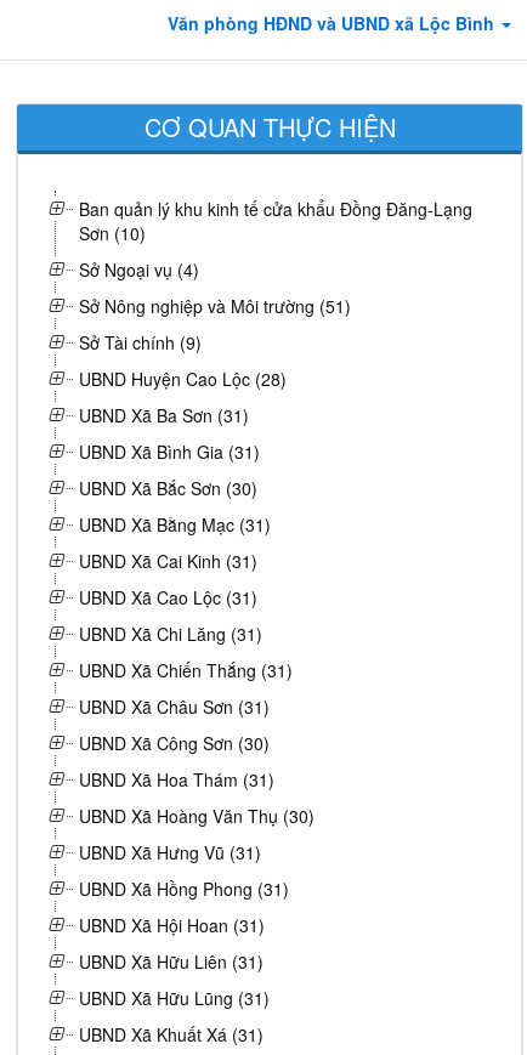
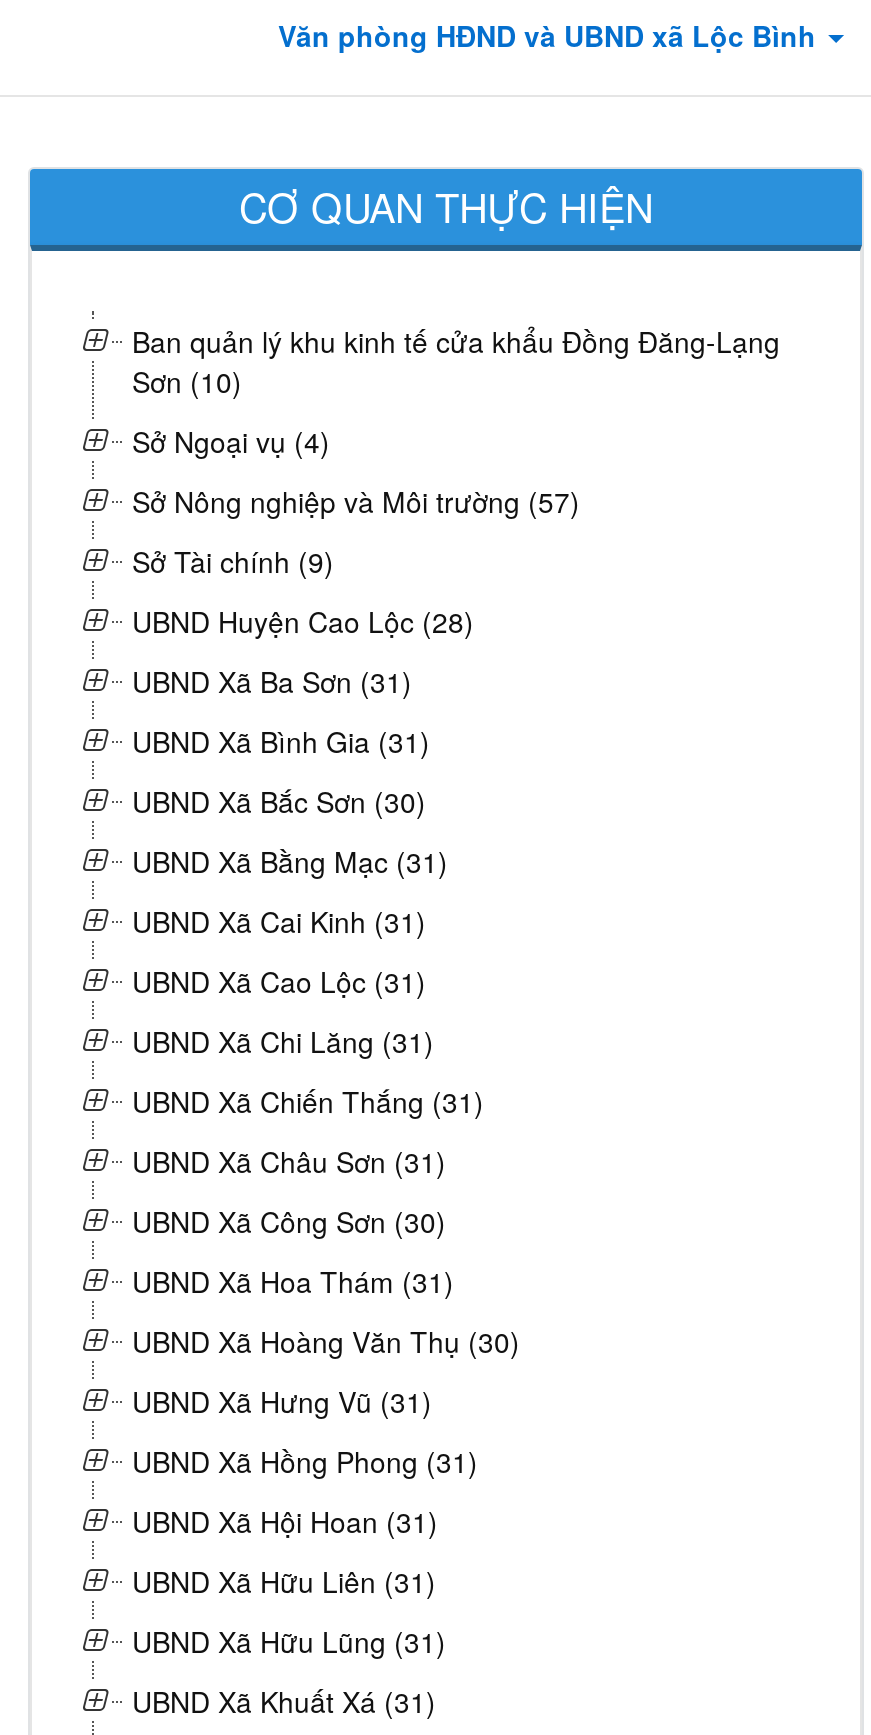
- Sở Nông nghiệp và Môi trường (51)
+ Sở Nông nghiệp và Môi trường (57)
